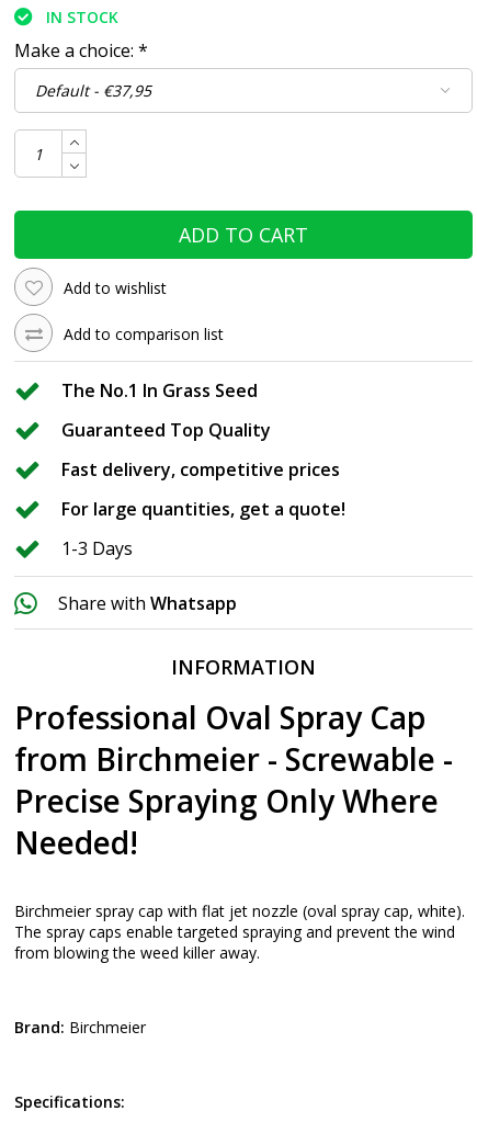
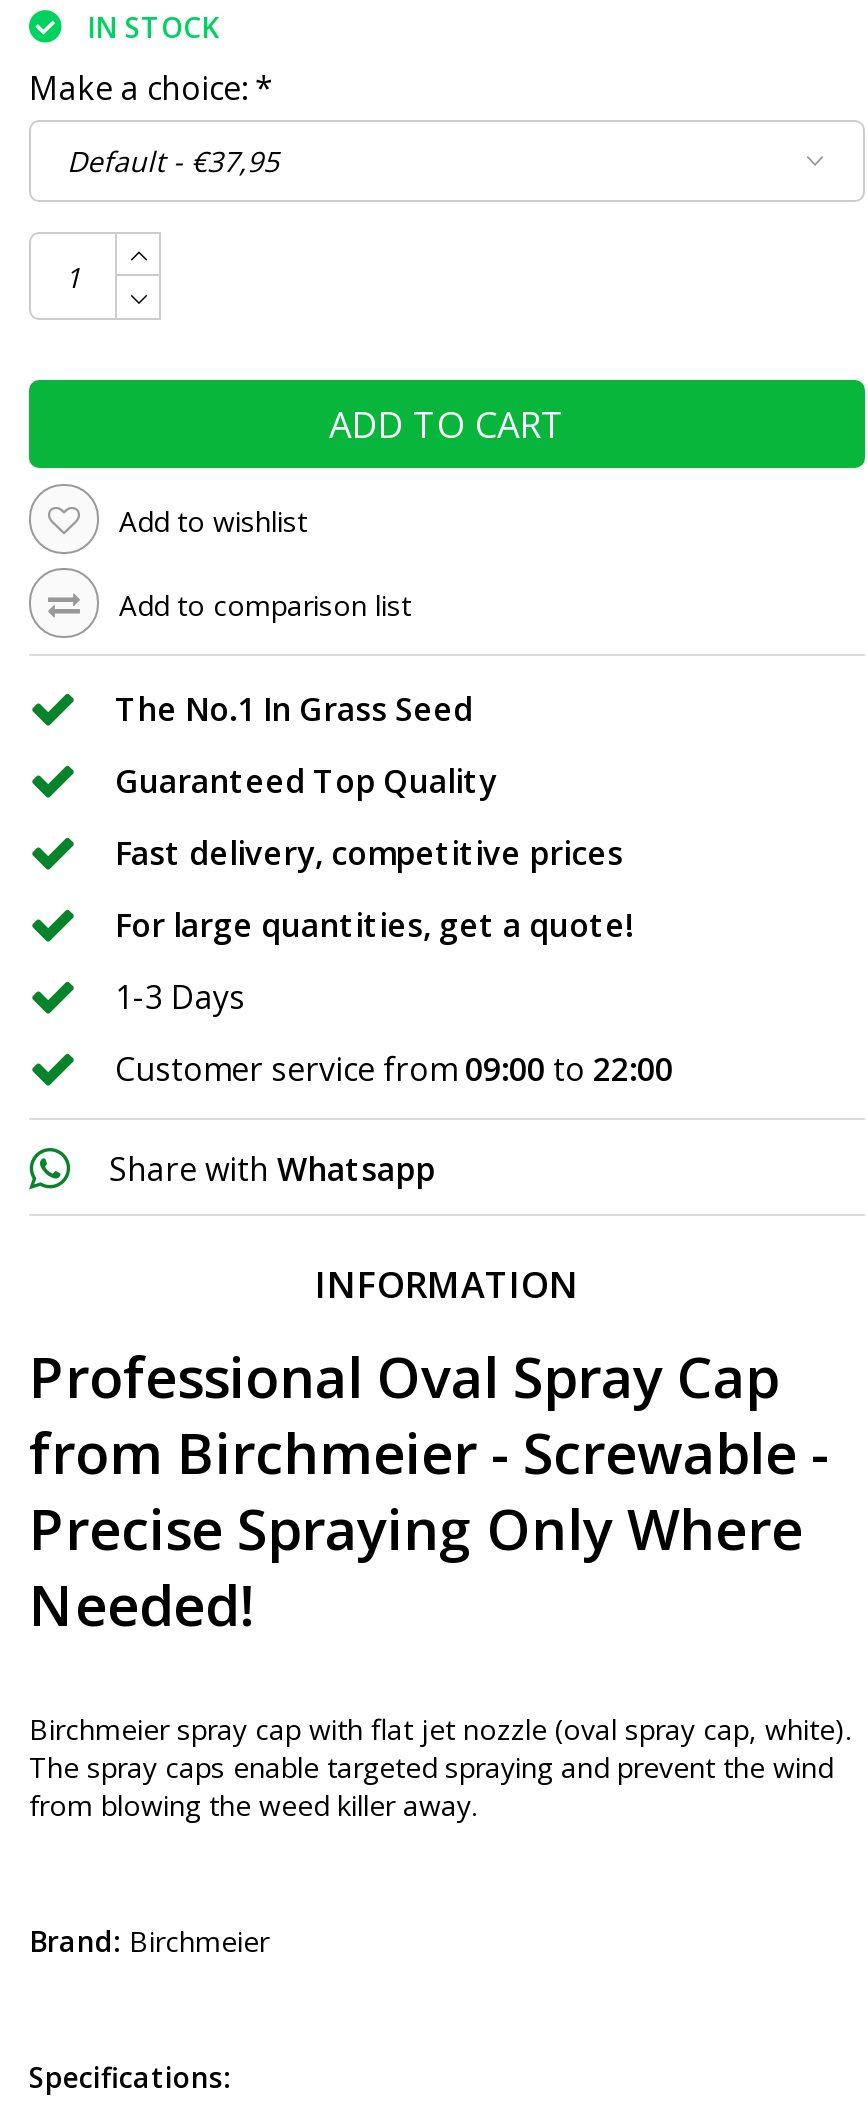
+ Customer service from 09:00 to 22:00
